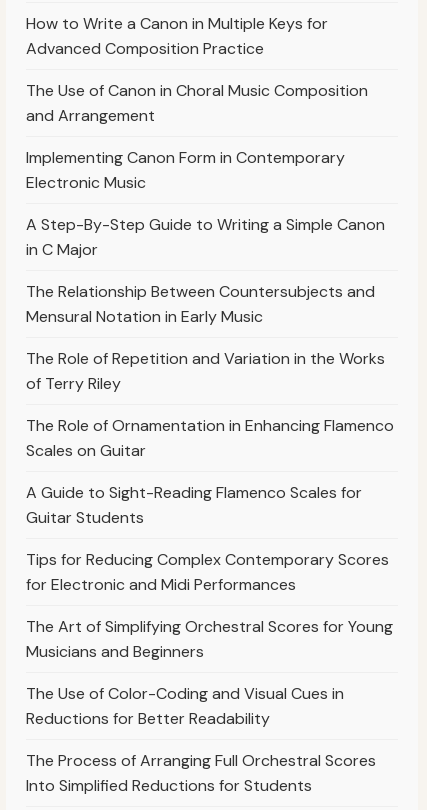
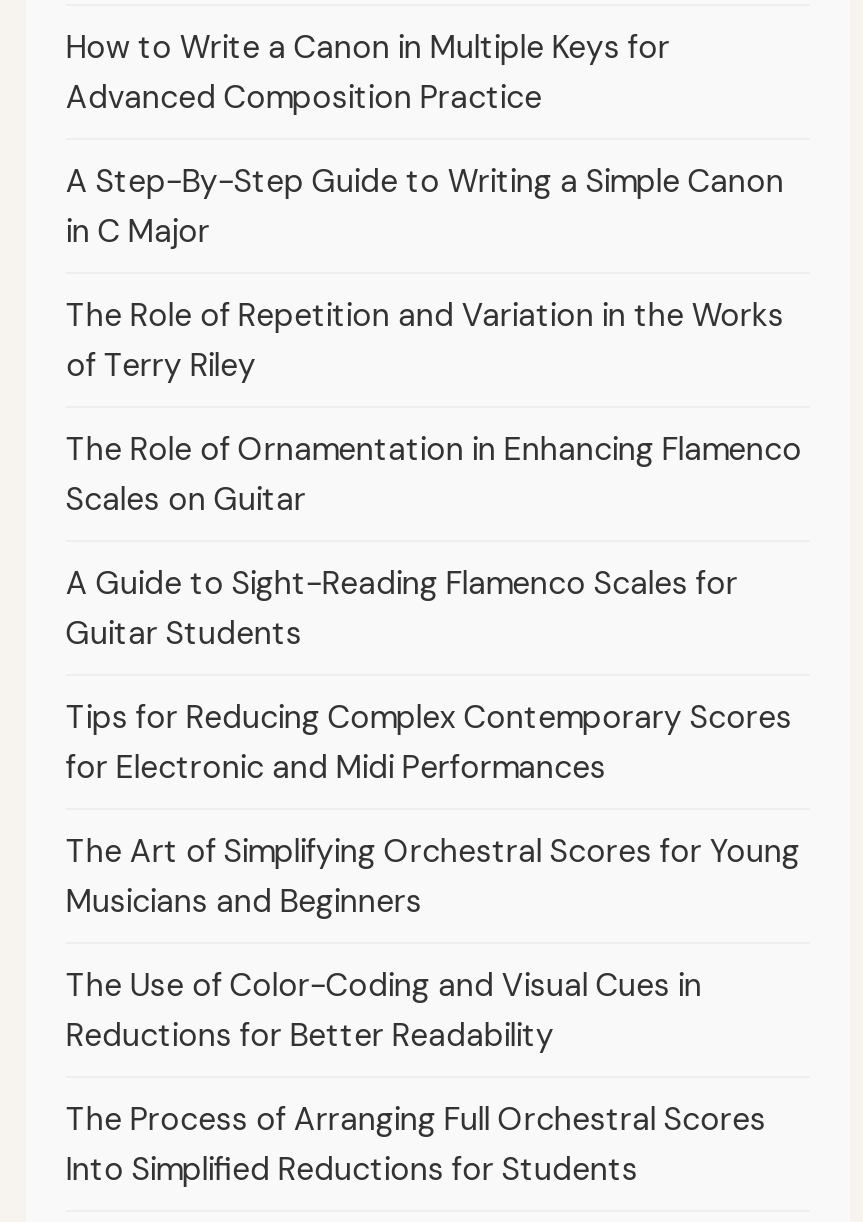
- The Use of Canon in Choral Music Composition
- and Arrangement
- Implementing Canon Form in Contemporary
- Electronic Music

- The Relationship Between Countersubjects and
- Mensural Notation in Early Music
